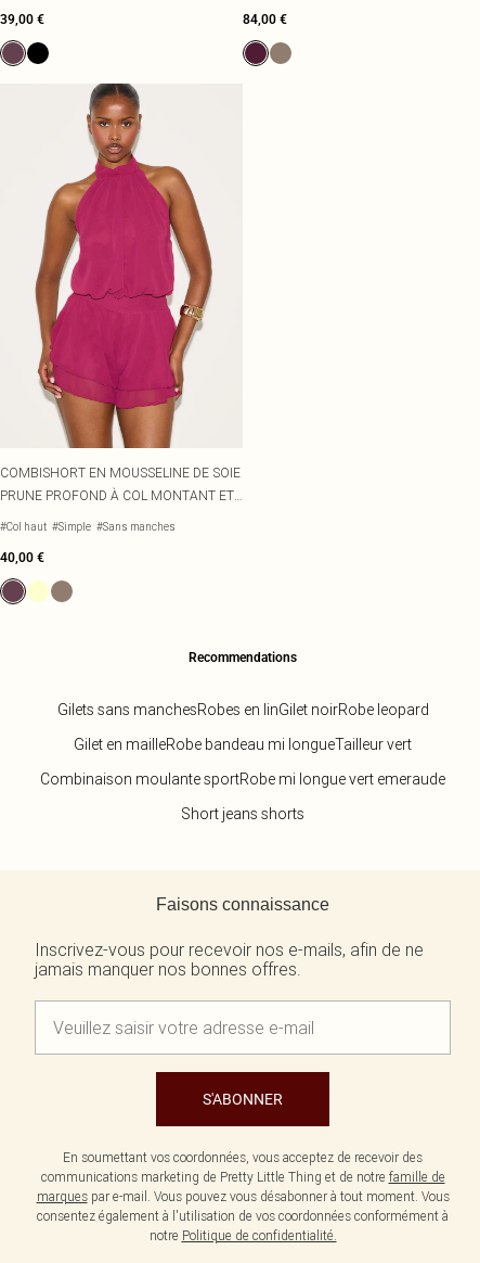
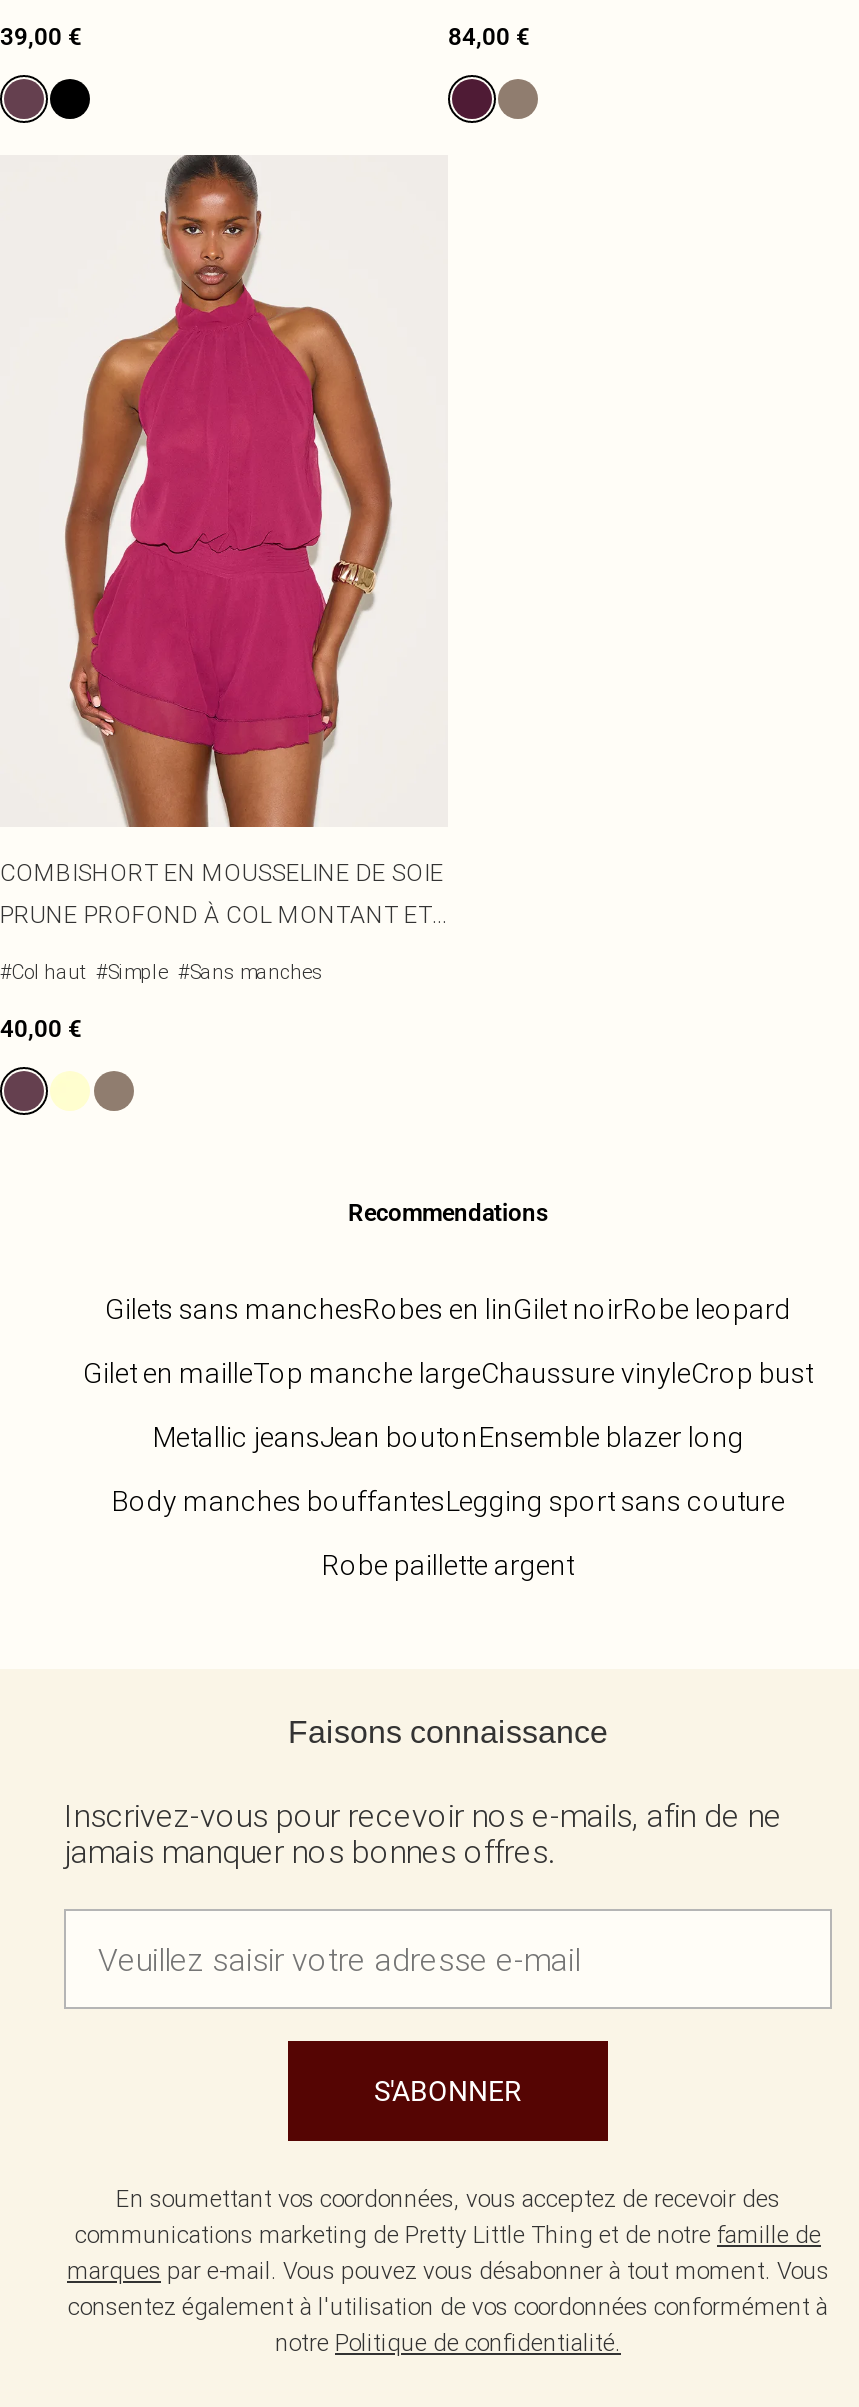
- Gilet en mailleRobe bandeau mi longueTailleur vert
- Combinaison moulante sportRobe mi longue vert emeraude
- Short jeans shorts
+ Gilet en mailleTop manche largeChaussure vinyleCrop bust
+ Metallic jeansJean boutonEnsemble blazer long
+ Body manches bouffantesLegging sport sans couture
+ Robe paillette argent
